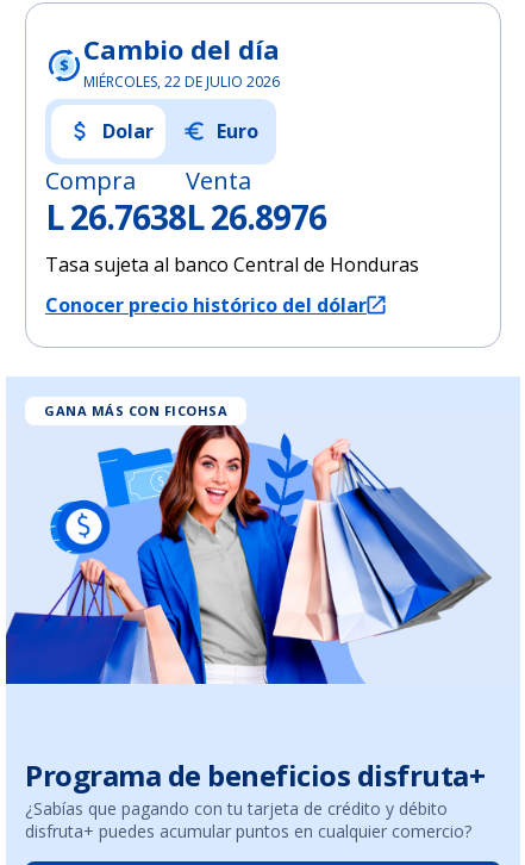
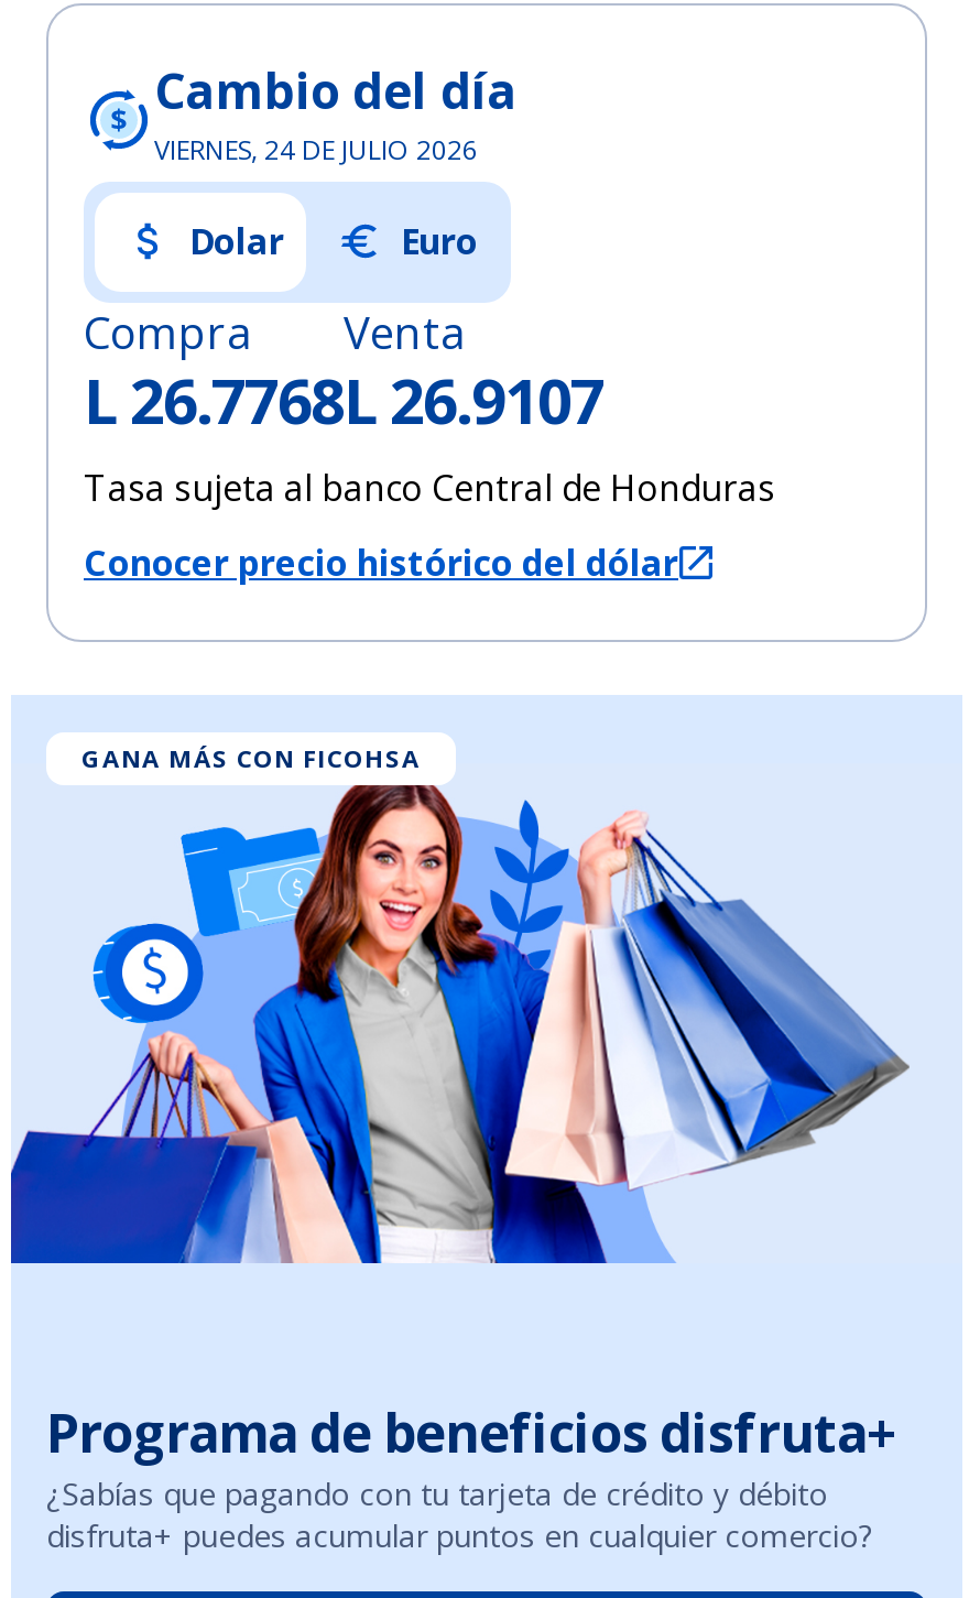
- MIÉRCOLES, 22 DE JULIO 2026
+ VIERNES, 24 DE JULIO 2026

- L 26.7638
+ L 26.7768

- L 26.8976
+ L 26.9107
